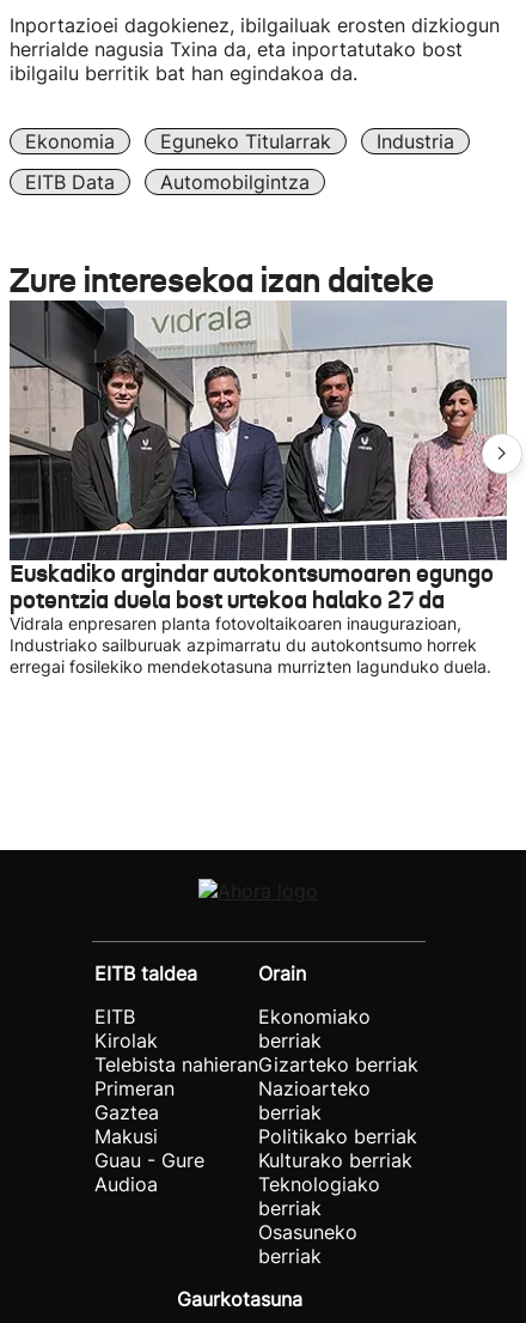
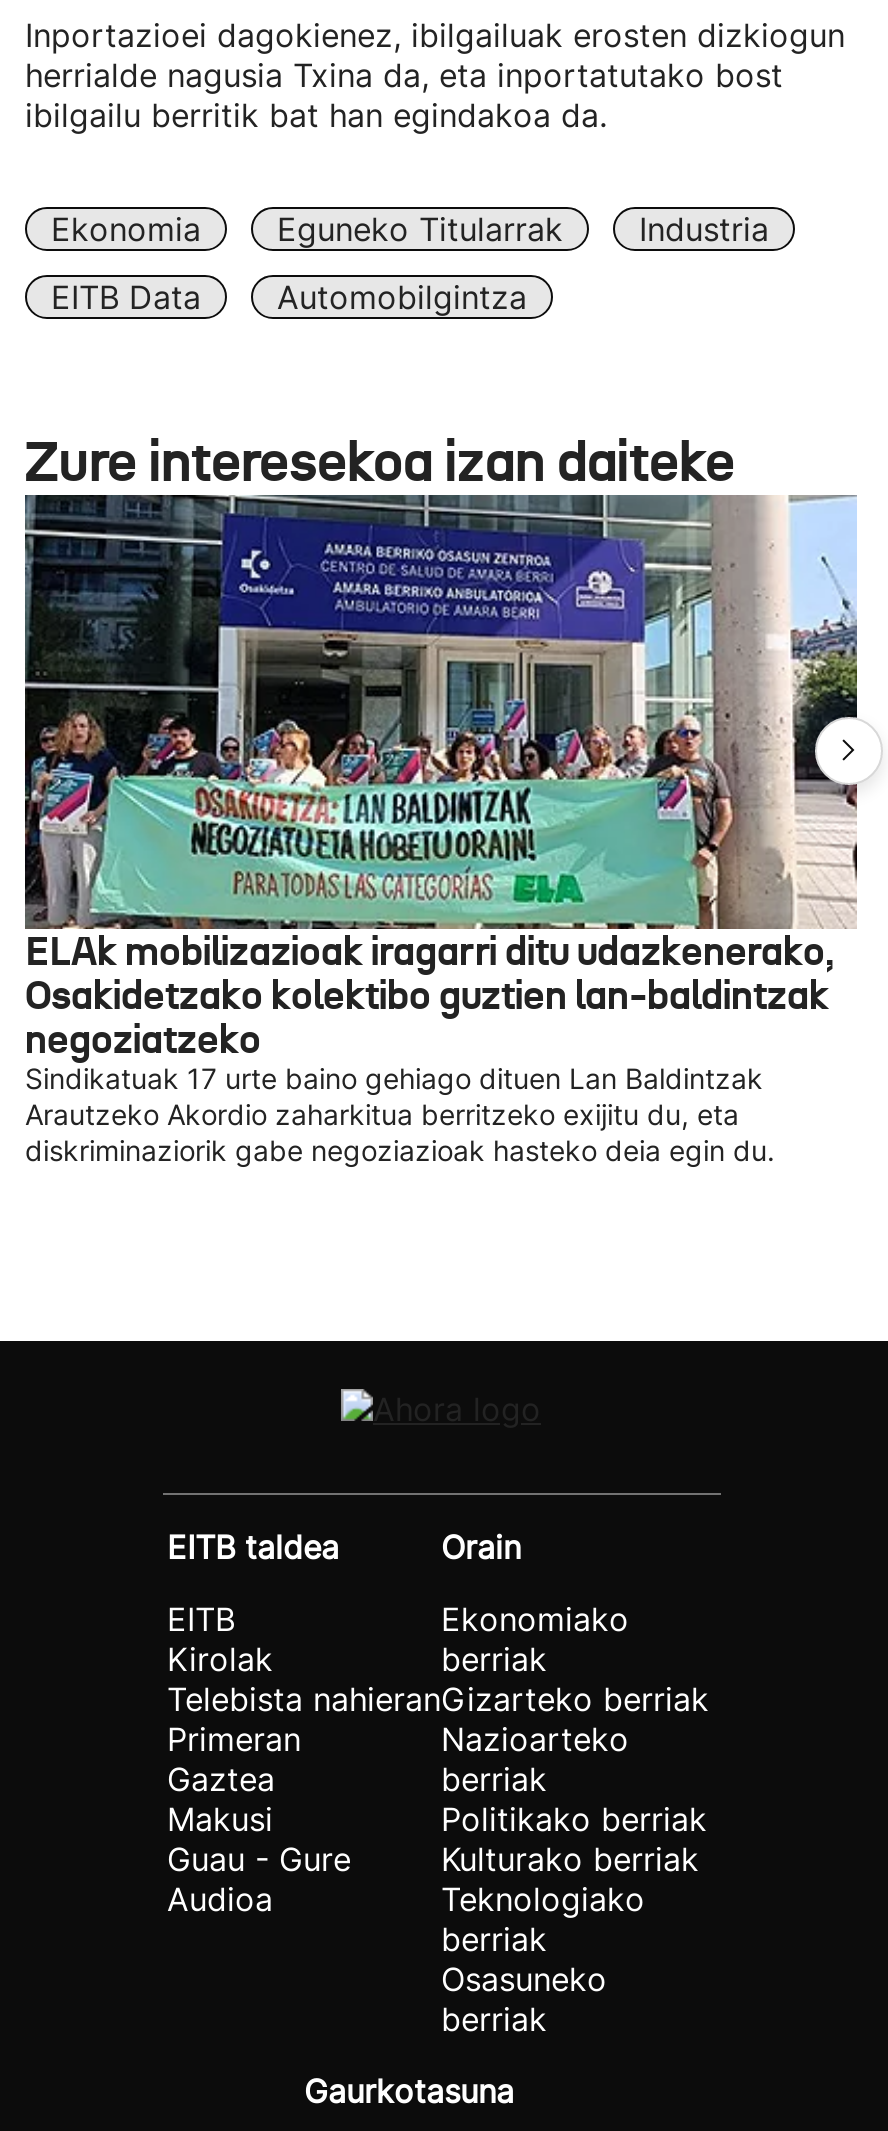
- [image]
+ [image]

- Euskadiko argindar autokontsumoaren egungo
- potentzia duela bost urtekoa halako 27 da
- Vidrala enpresaren planta fotovoltaikoaren inaugurazioan,
- Industriako sailburuak azpimarratu du autokontsumo horrek
- erregai fosilekiko mendekotasuna murrizten lagunduko duela.
+ ELAk mobilizazioak iragarri ditu udazkenerako,
+ Osakidetzako kolektibo guztien lan-baldintzak
+ negoziatzeko
+ Sindikatuak 17 urte baino gehiago dituen Lan Baldintzak
+ Arautzeko Akordio zaharkitua berritzeko exijitu du, eta
+ diskriminaziorik gabe negoziazioak hasteko deia egin du.
